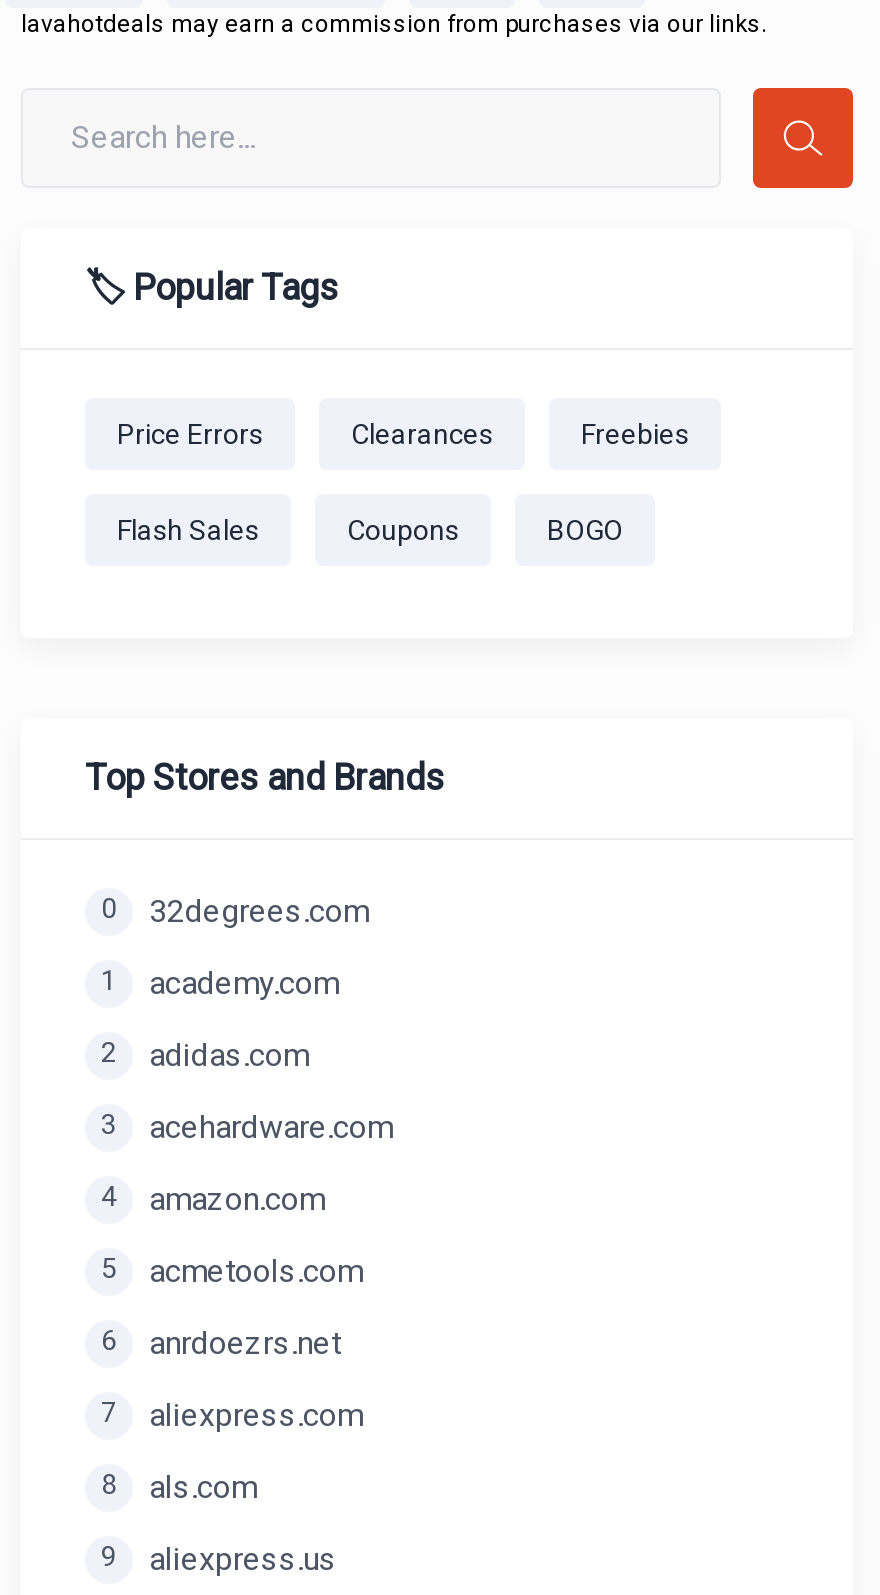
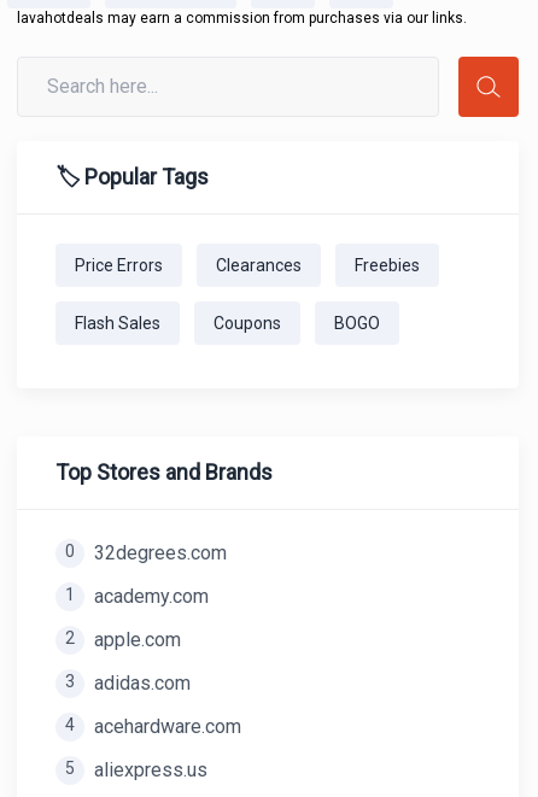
moved down: adidas.com

+ apple.com

moved down: acehardware.com

- amazon.com

- acmetools.com
- 6
- anrdoezrs.net
- 7
- aliexpress.com
- 8
- als.com
- 9
